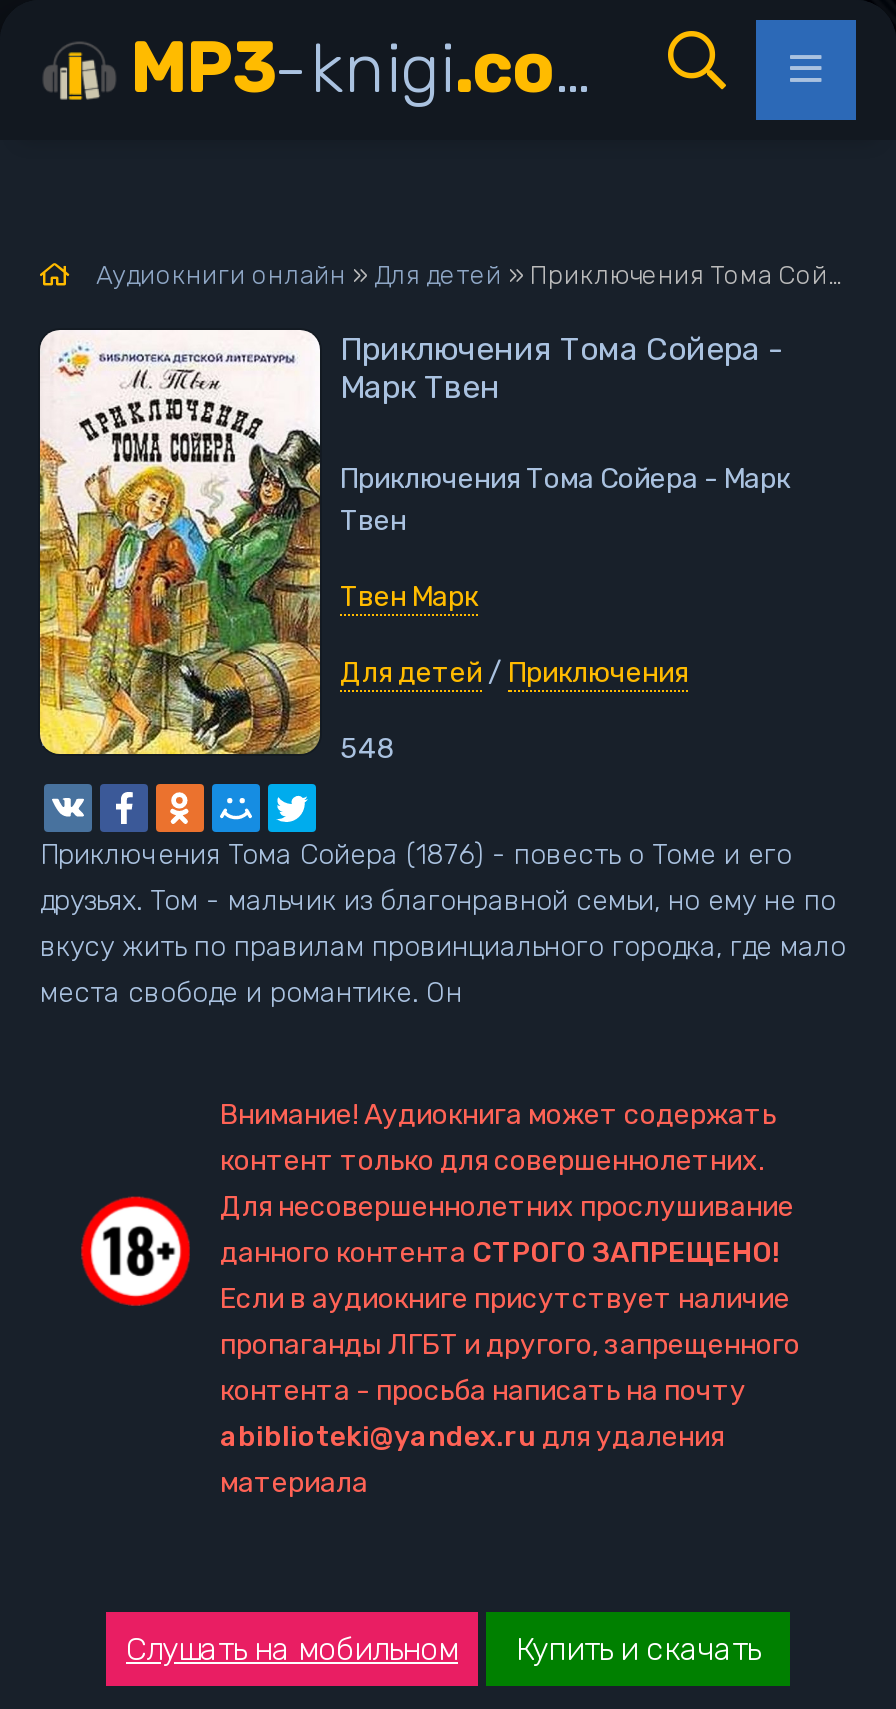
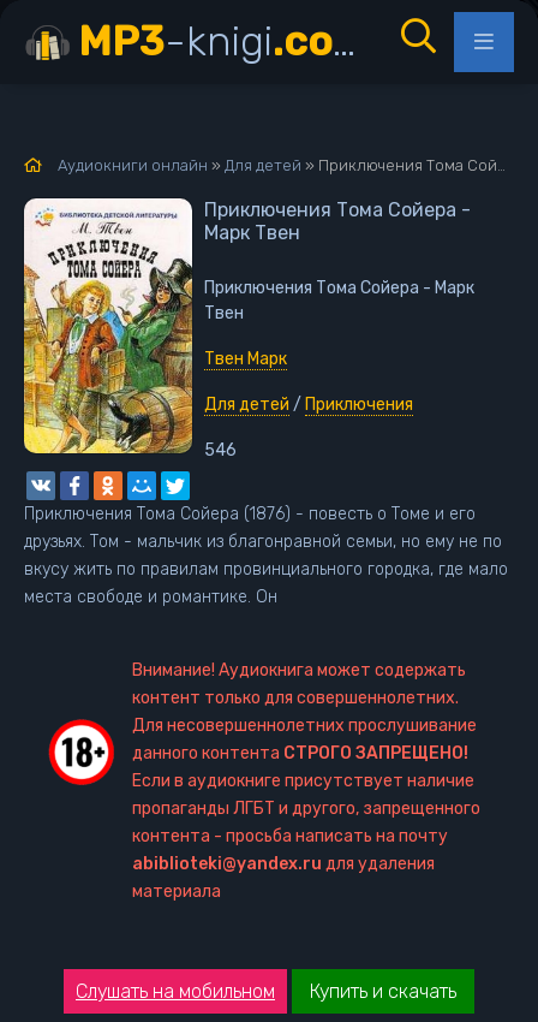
- 548
+ 546
